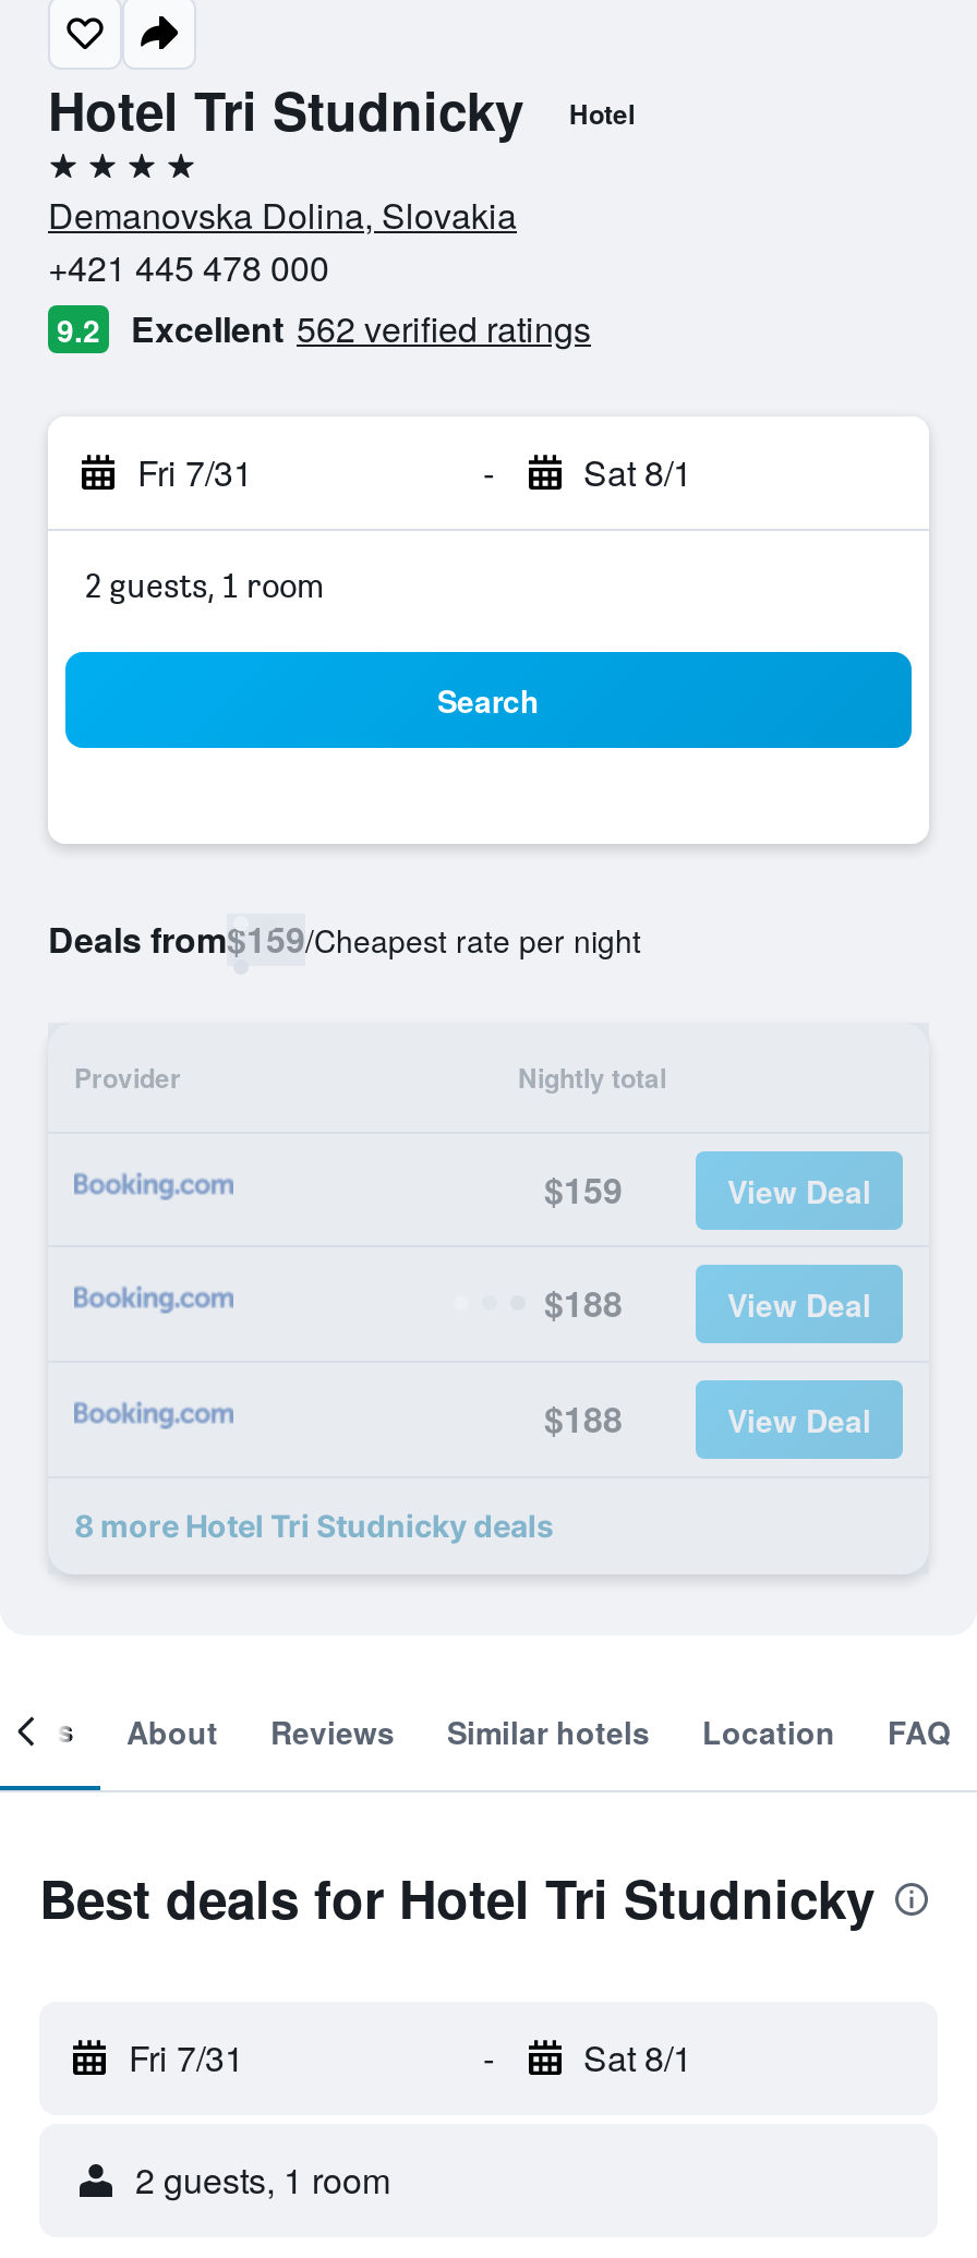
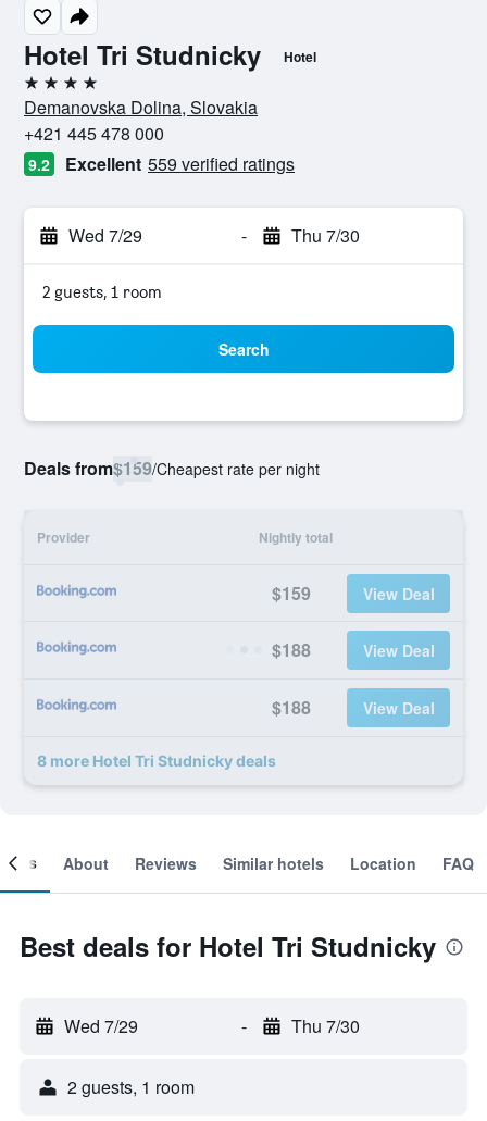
- Excellent 562 verified ratings
+ Excellent 559 verified ratings

- Fri 7/31
+ Wed 7/29

- Sat 8/1
+ Thu 7/30

- Fri 7/31
+ Wed 7/29

- Sat 8/1
+ Thu 7/30
